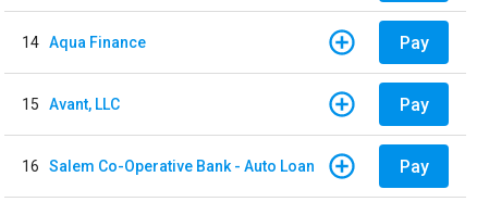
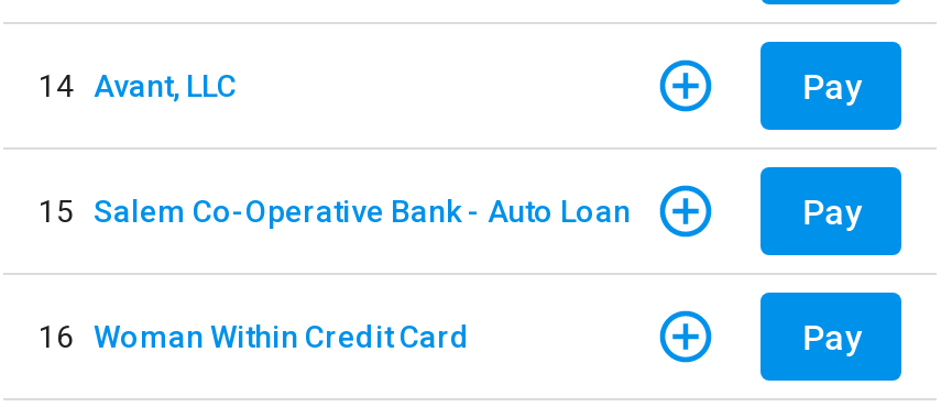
- 14 Aqua Finance
+ 14 Avant, LLC

- 15 Avant, LLC
+ 15 Salem Co-Operative Bank - Auto Loan

- 16 Salem Co-Operative Bank - Auto Loan
+ 16 Woman Within Credit Card
